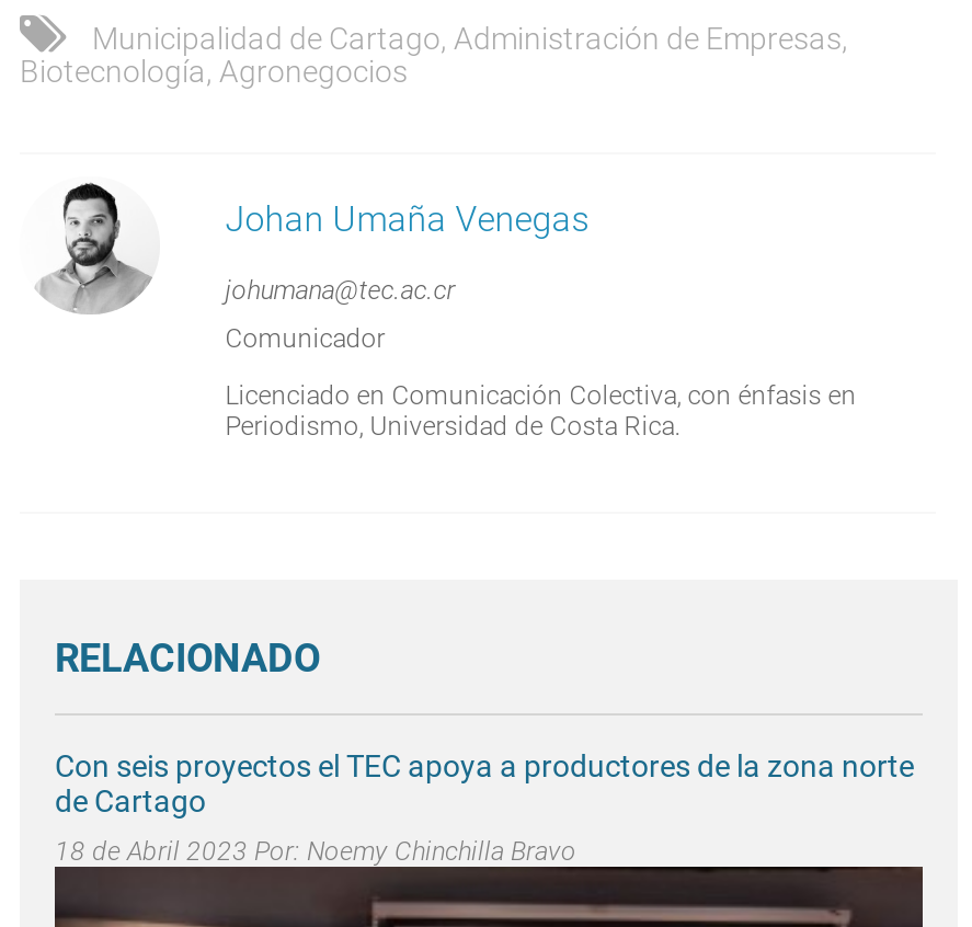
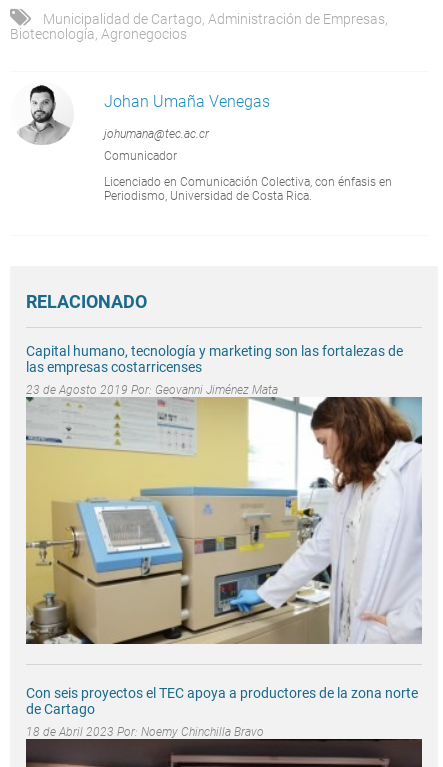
+ [image]

+ Capital humano, tecnología y marketing son las fortalezas de
+ las empresas costarricenses
+ 23 de Agosto 2019 Por: Geovanni Jiménez Mata
